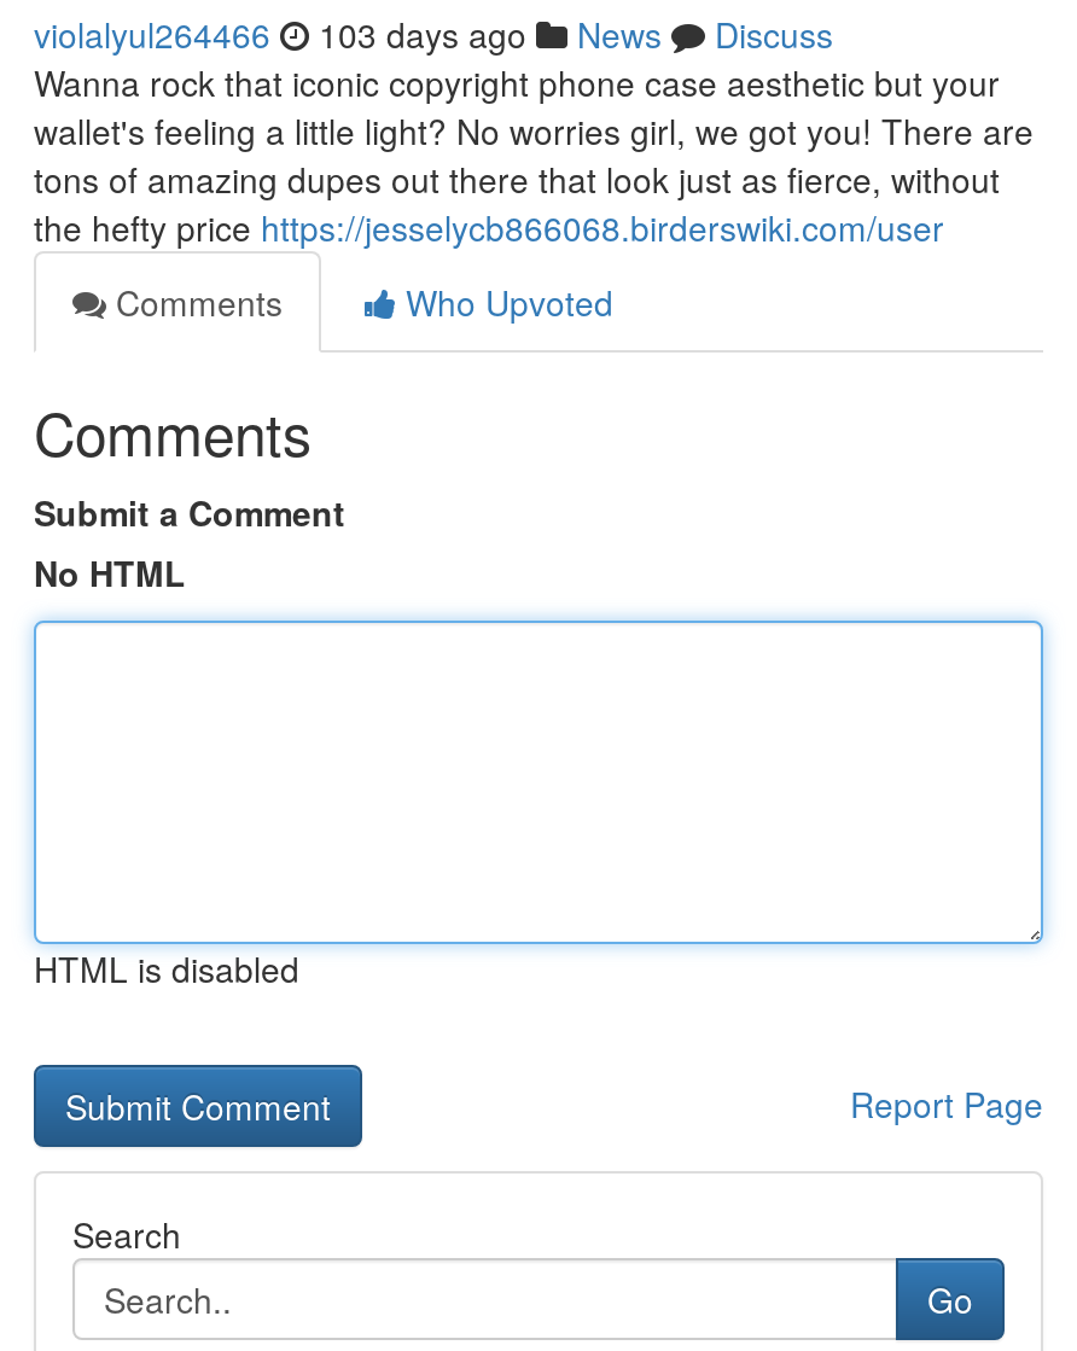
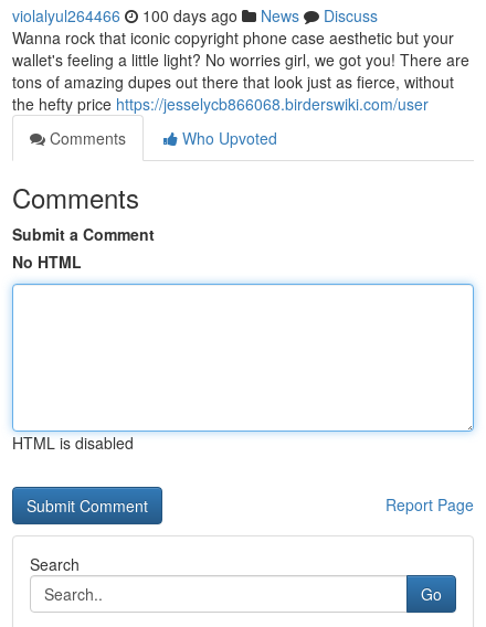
- violalyul264466 103 days ago News Discuss
+ violalyul264466 100 days ago News Discuss
